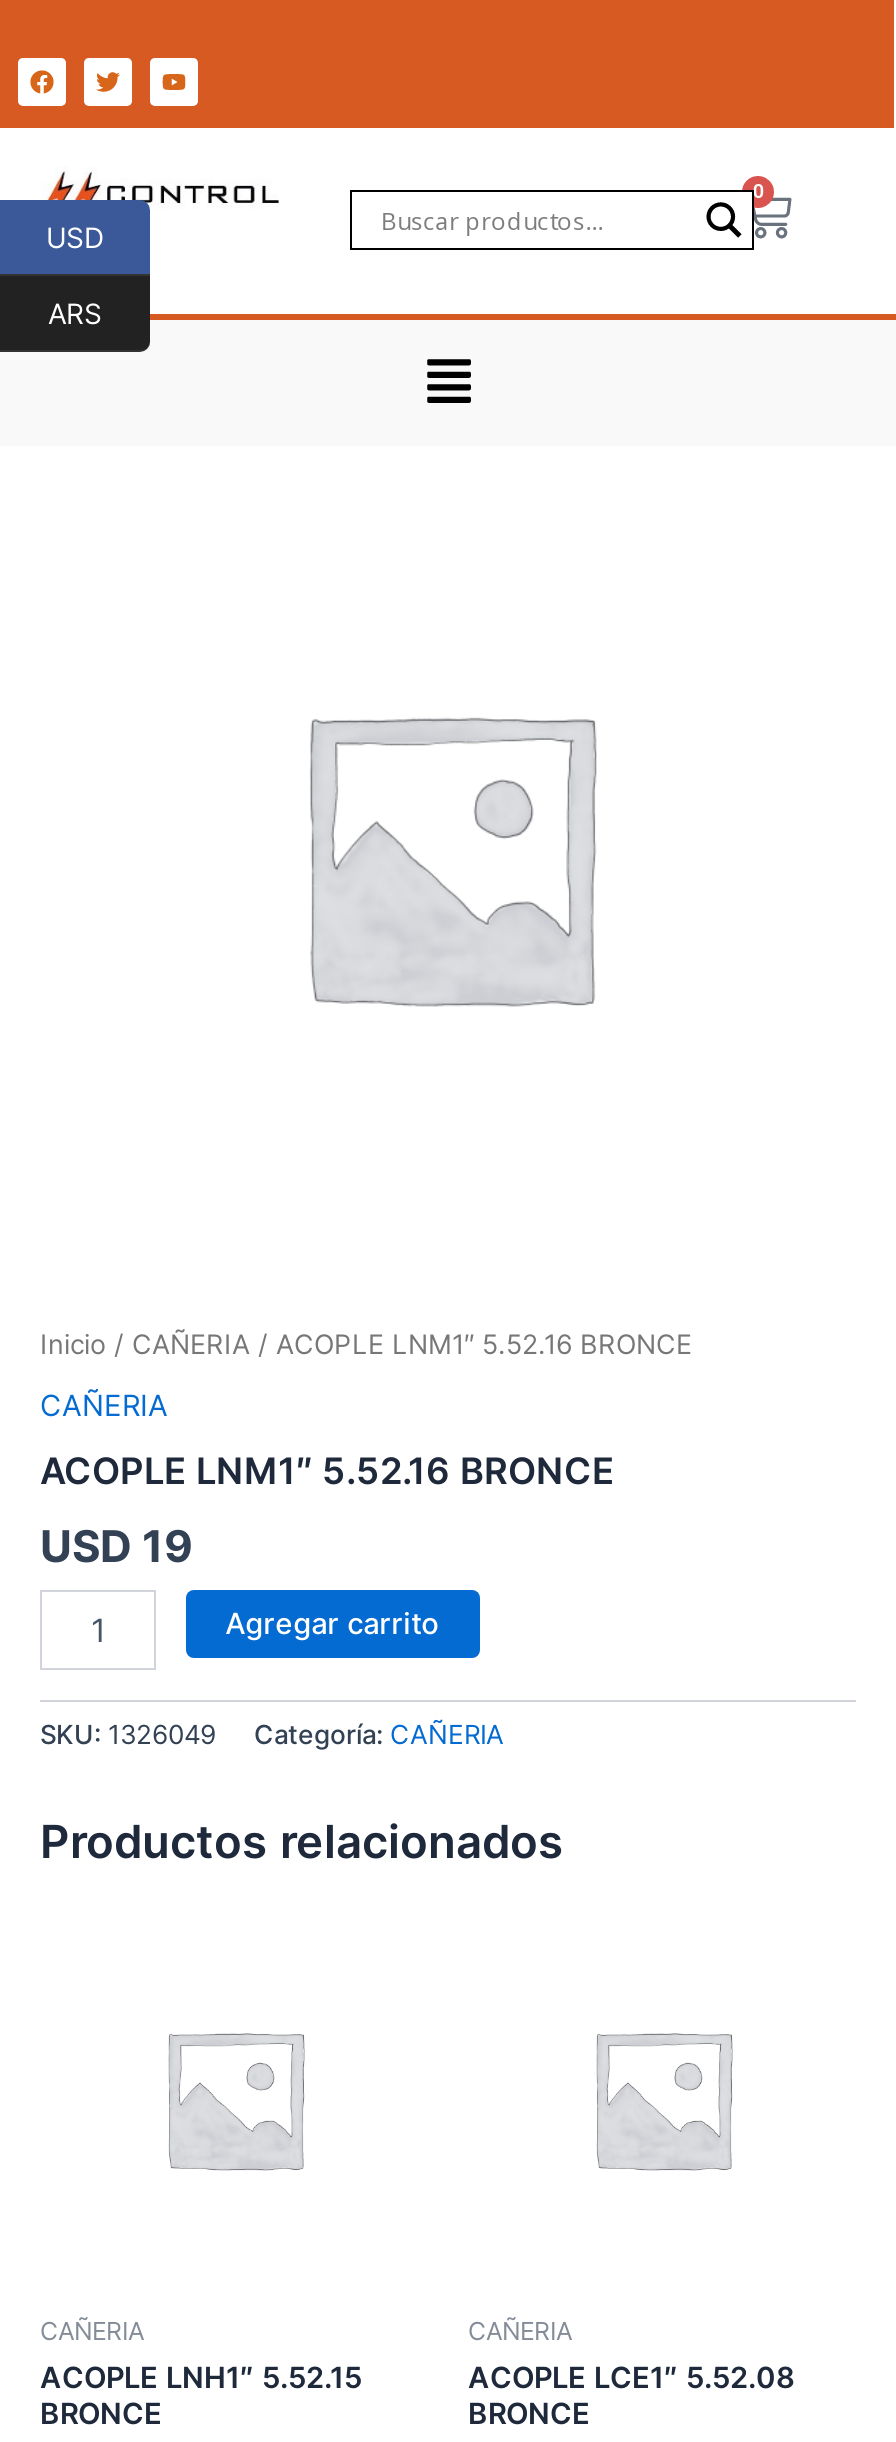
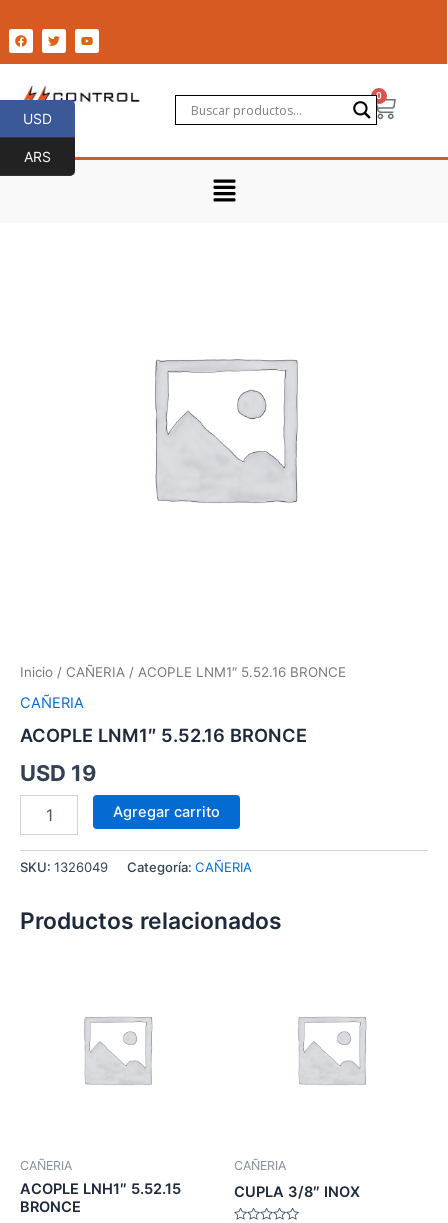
- ACOPLE LCE1″ 5.52.08
- BRONCE
+ CUPLA 3/8″ INOX
